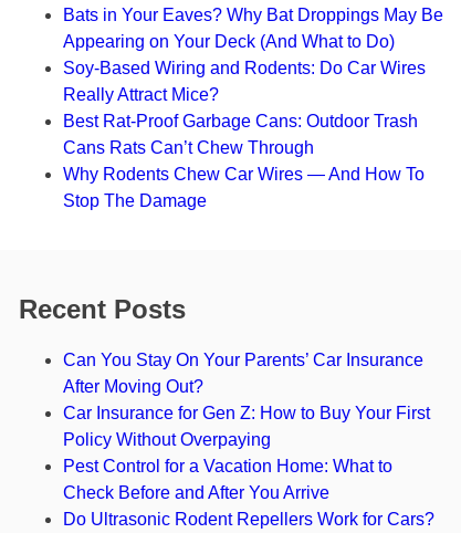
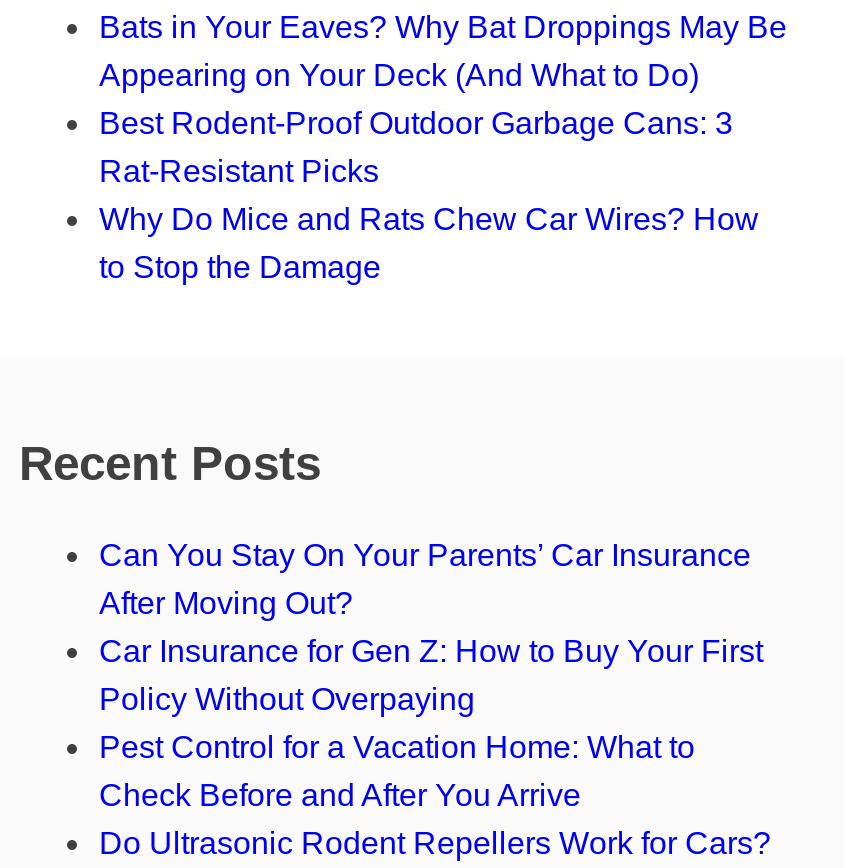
- Soy-Based Wiring and Rodents: Do Car Wires
- Really Attract Mice?
- Best Rat-Proof Garbage Cans: Outdoor Trash
- Cans Rats Can’t Chew Through
- Why Rodents Chew Car Wires — And How To
- Stop The Damage
+ Best Rodent-Proof Outdoor Garbage Cans: 3
+ Rat-Resistant Picks
+ Why Do Mice and Rats Chew Car Wires? How
+ to Stop the Damage
